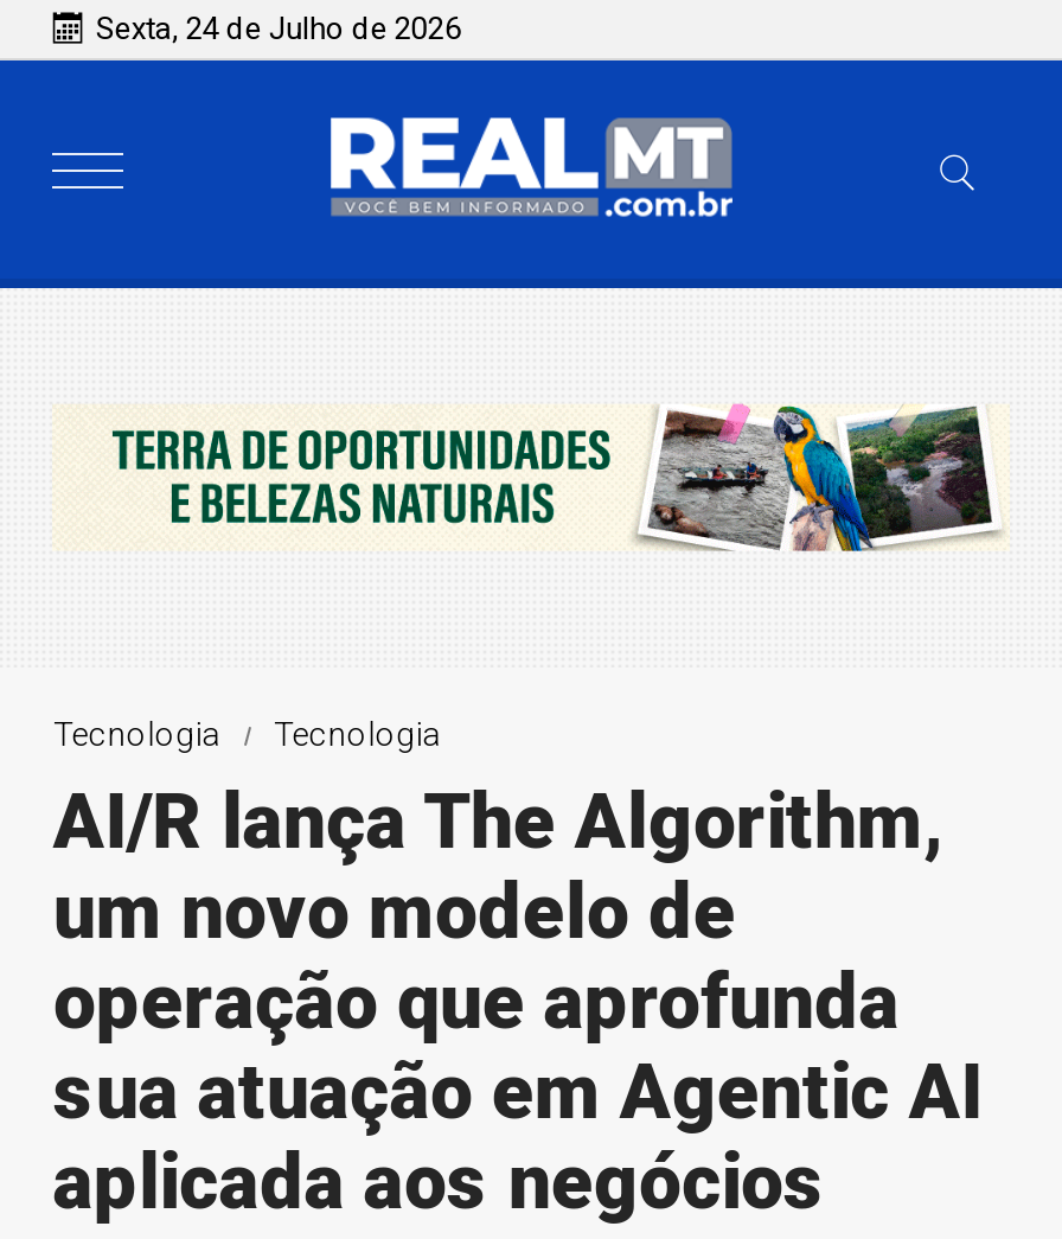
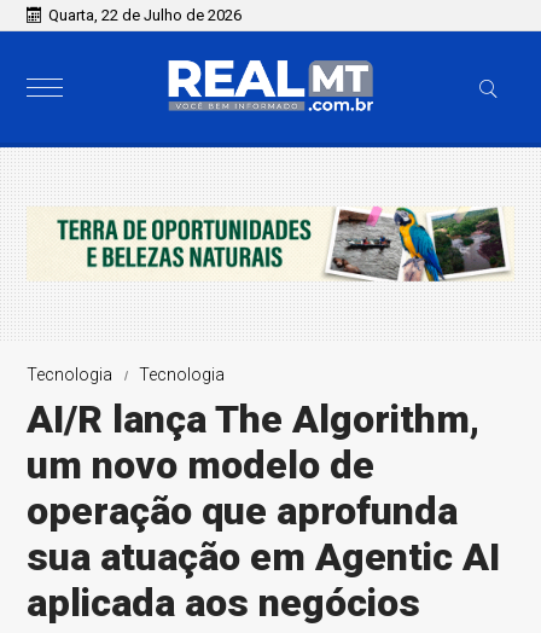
- Sexta, 24 de Julho de 2026
+ Quarta, 22 de Julho de 2026
